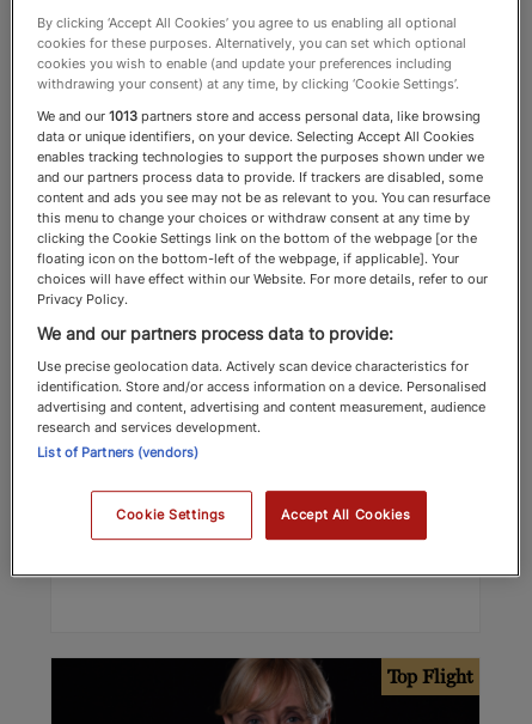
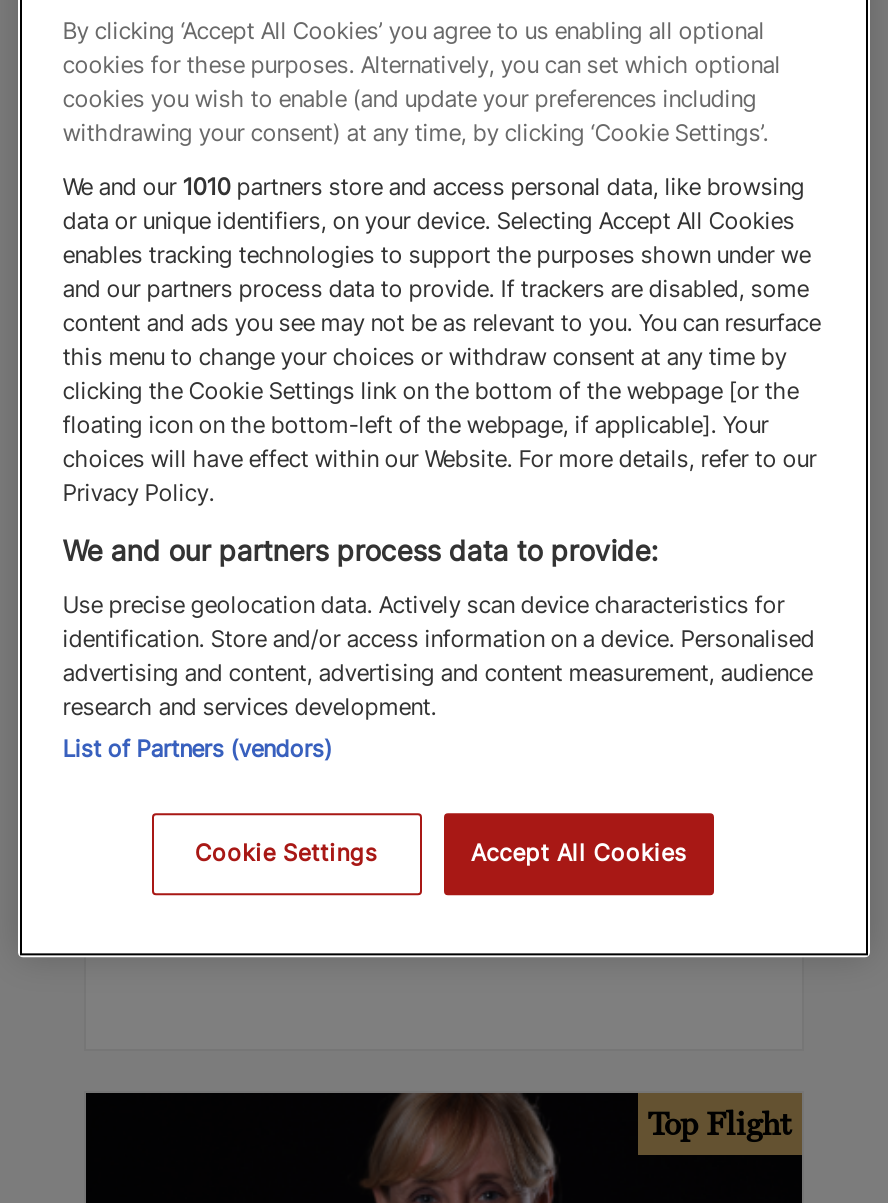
- We and our 1013 partners store and access personal data, like browsing
+ We and our 1010 partners store and access personal data, like browsing
